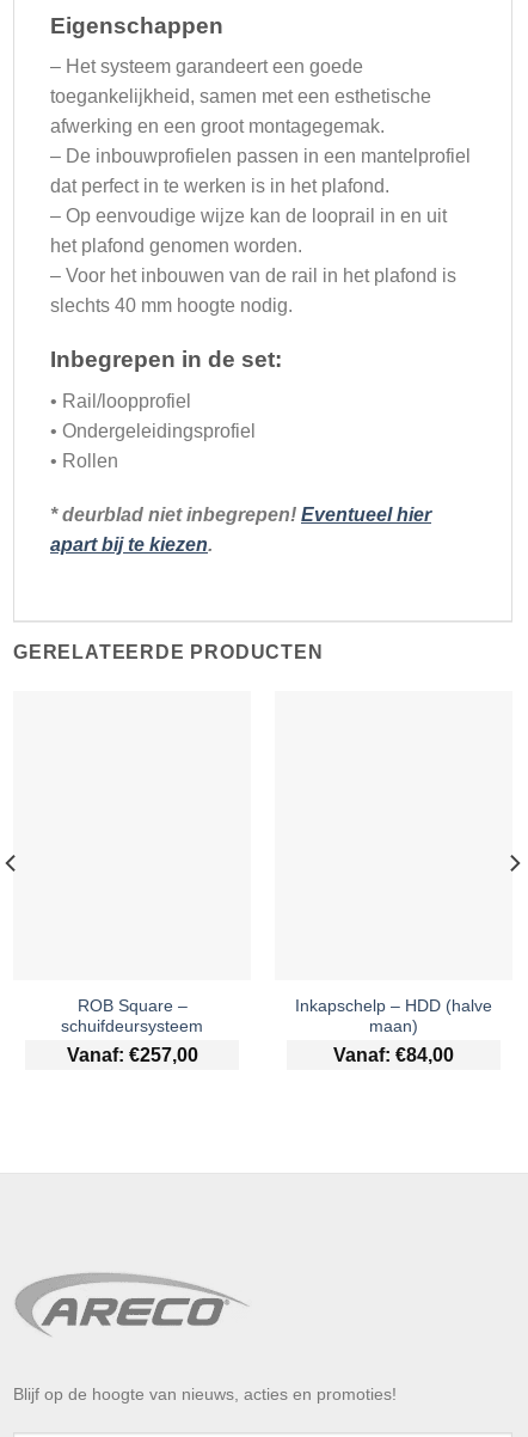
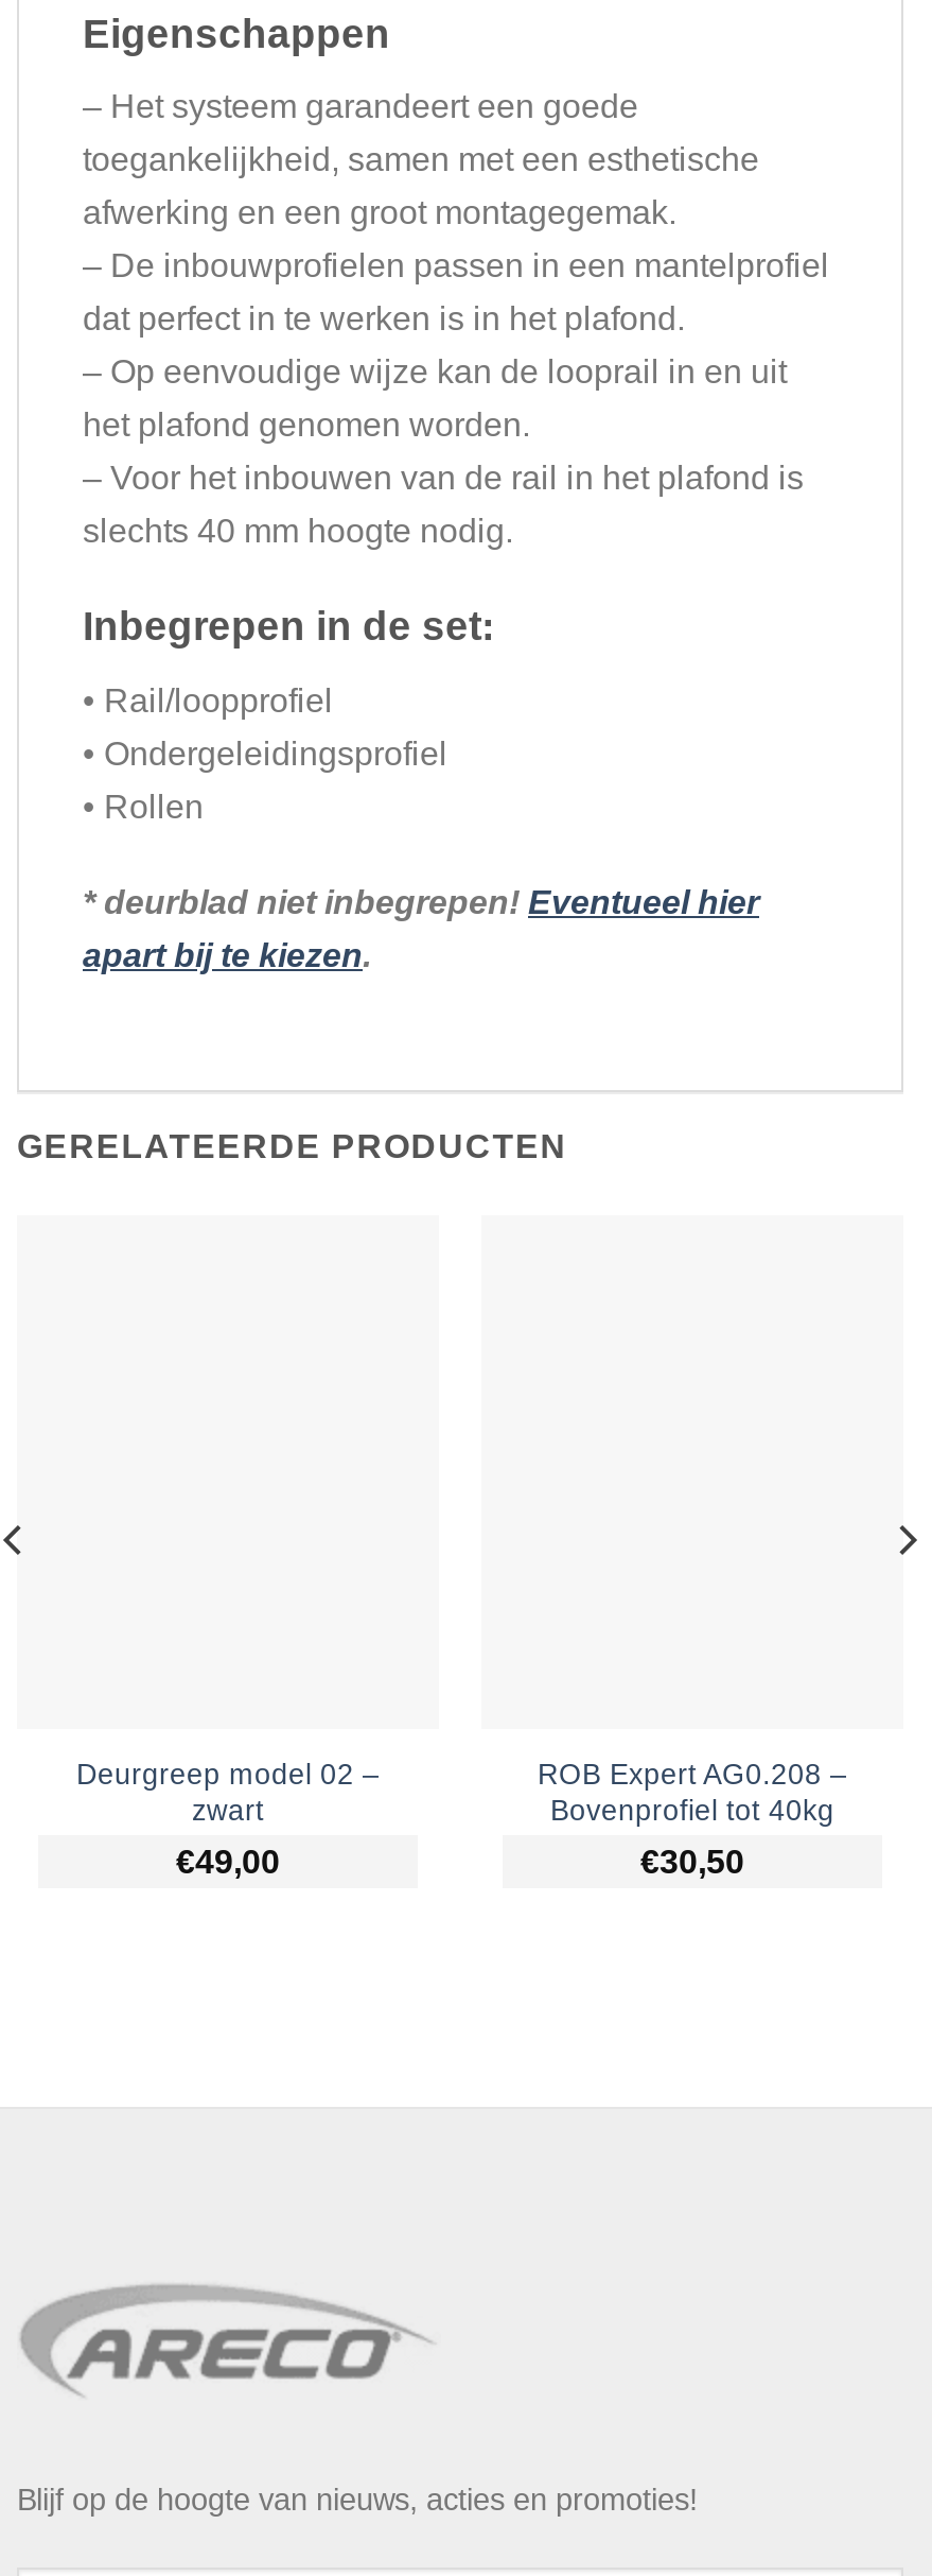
- ROB Square –
- schuifdeursysteem
+ Deurgreep model 02 –
+ zwart

- Inkapschelp – HDD (halve
- maan)
+ ROB Expert AG0.208 –
+ Bovenprofiel tot 40kg

- Vanaf: €257,00
+ €49,00

- Vanaf: €84,00
+ €30,50
